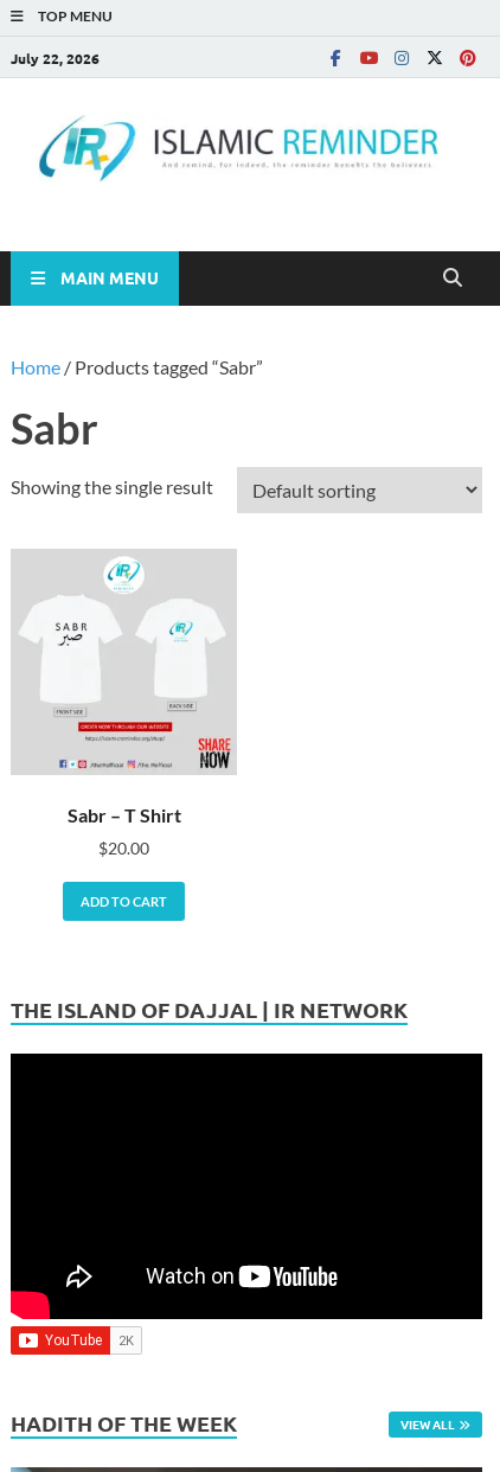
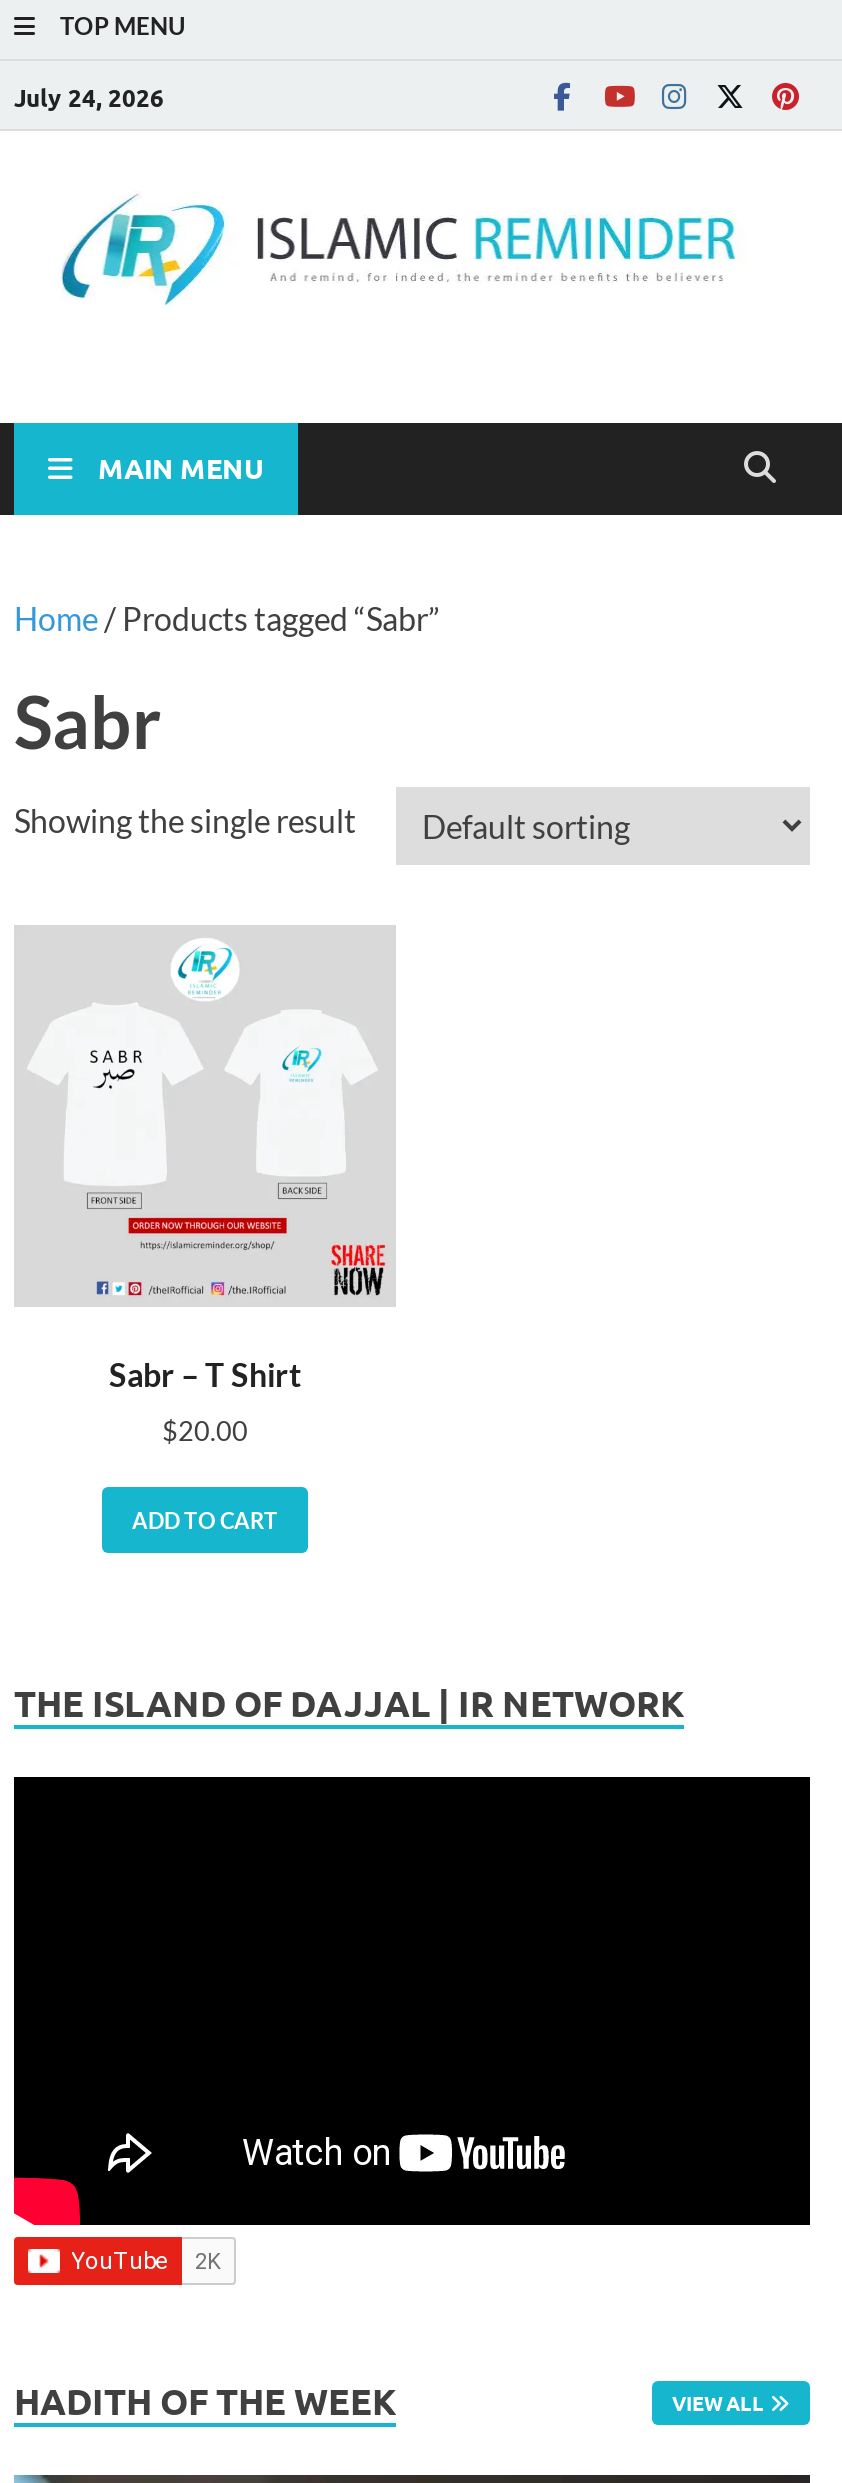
- July 22, 2026
+ July 24, 2026
